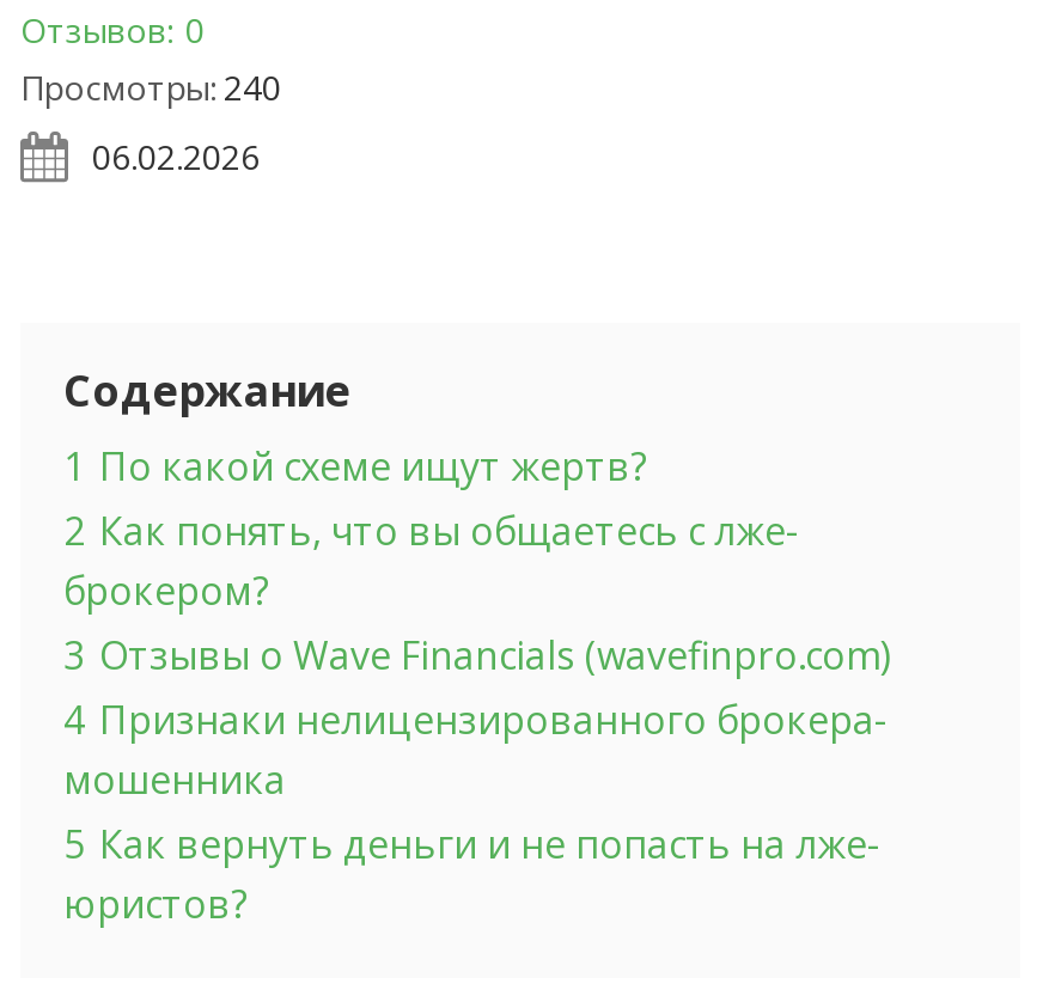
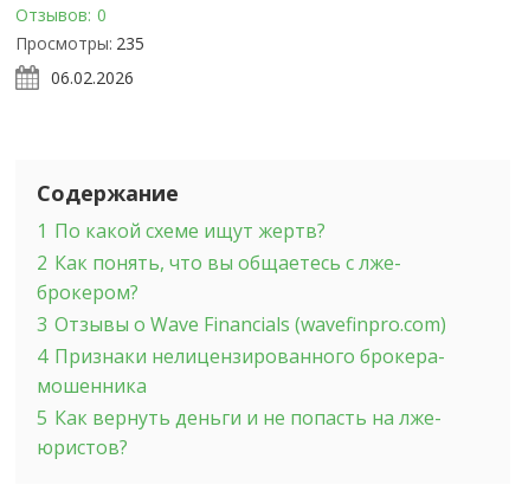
- Просмотры: 240
+ Просмотры: 235
